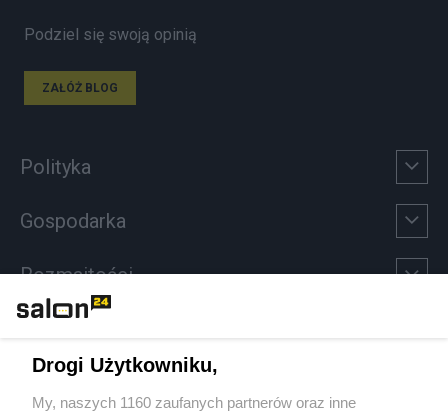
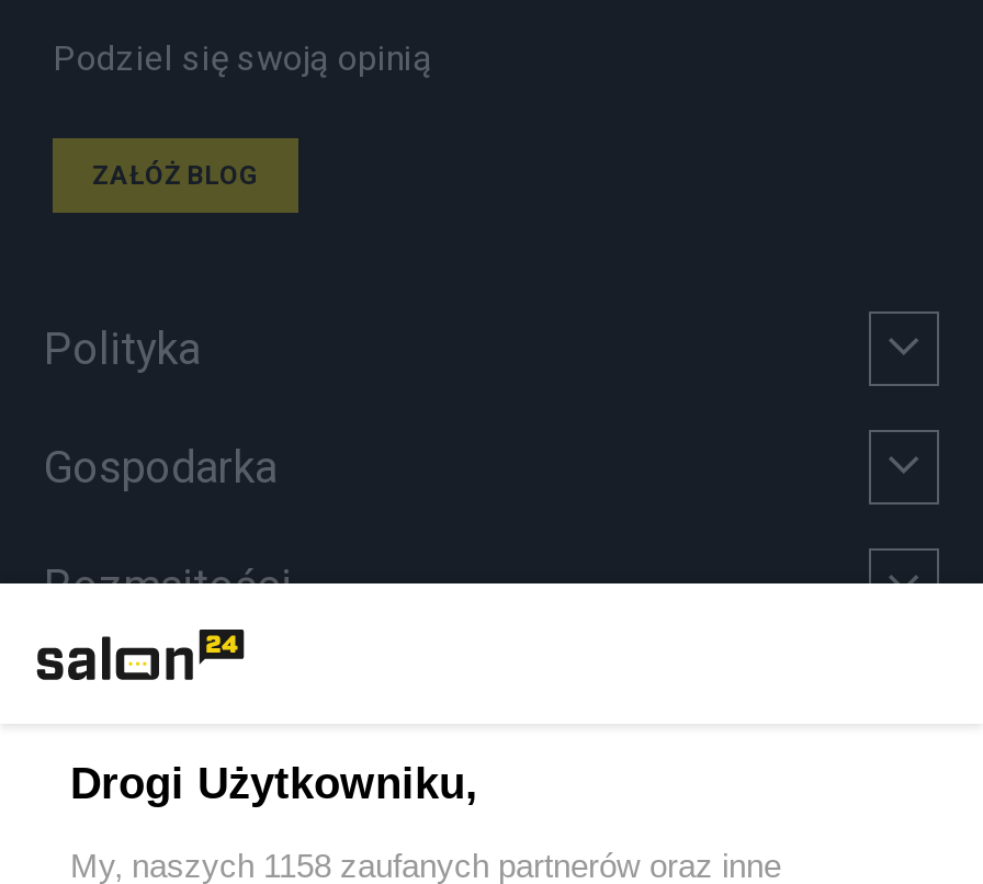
- My, naszych 1160 zaufanych partnerów oraz inne
+ My, naszych 1158 zaufanych partnerów oraz inne
